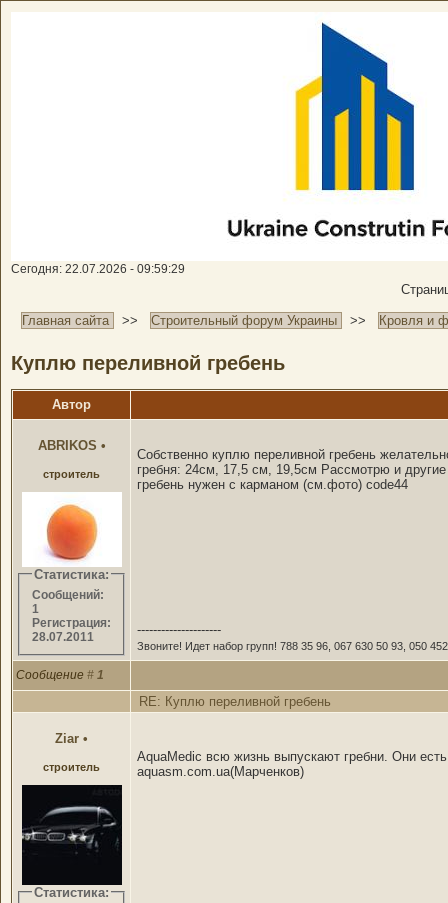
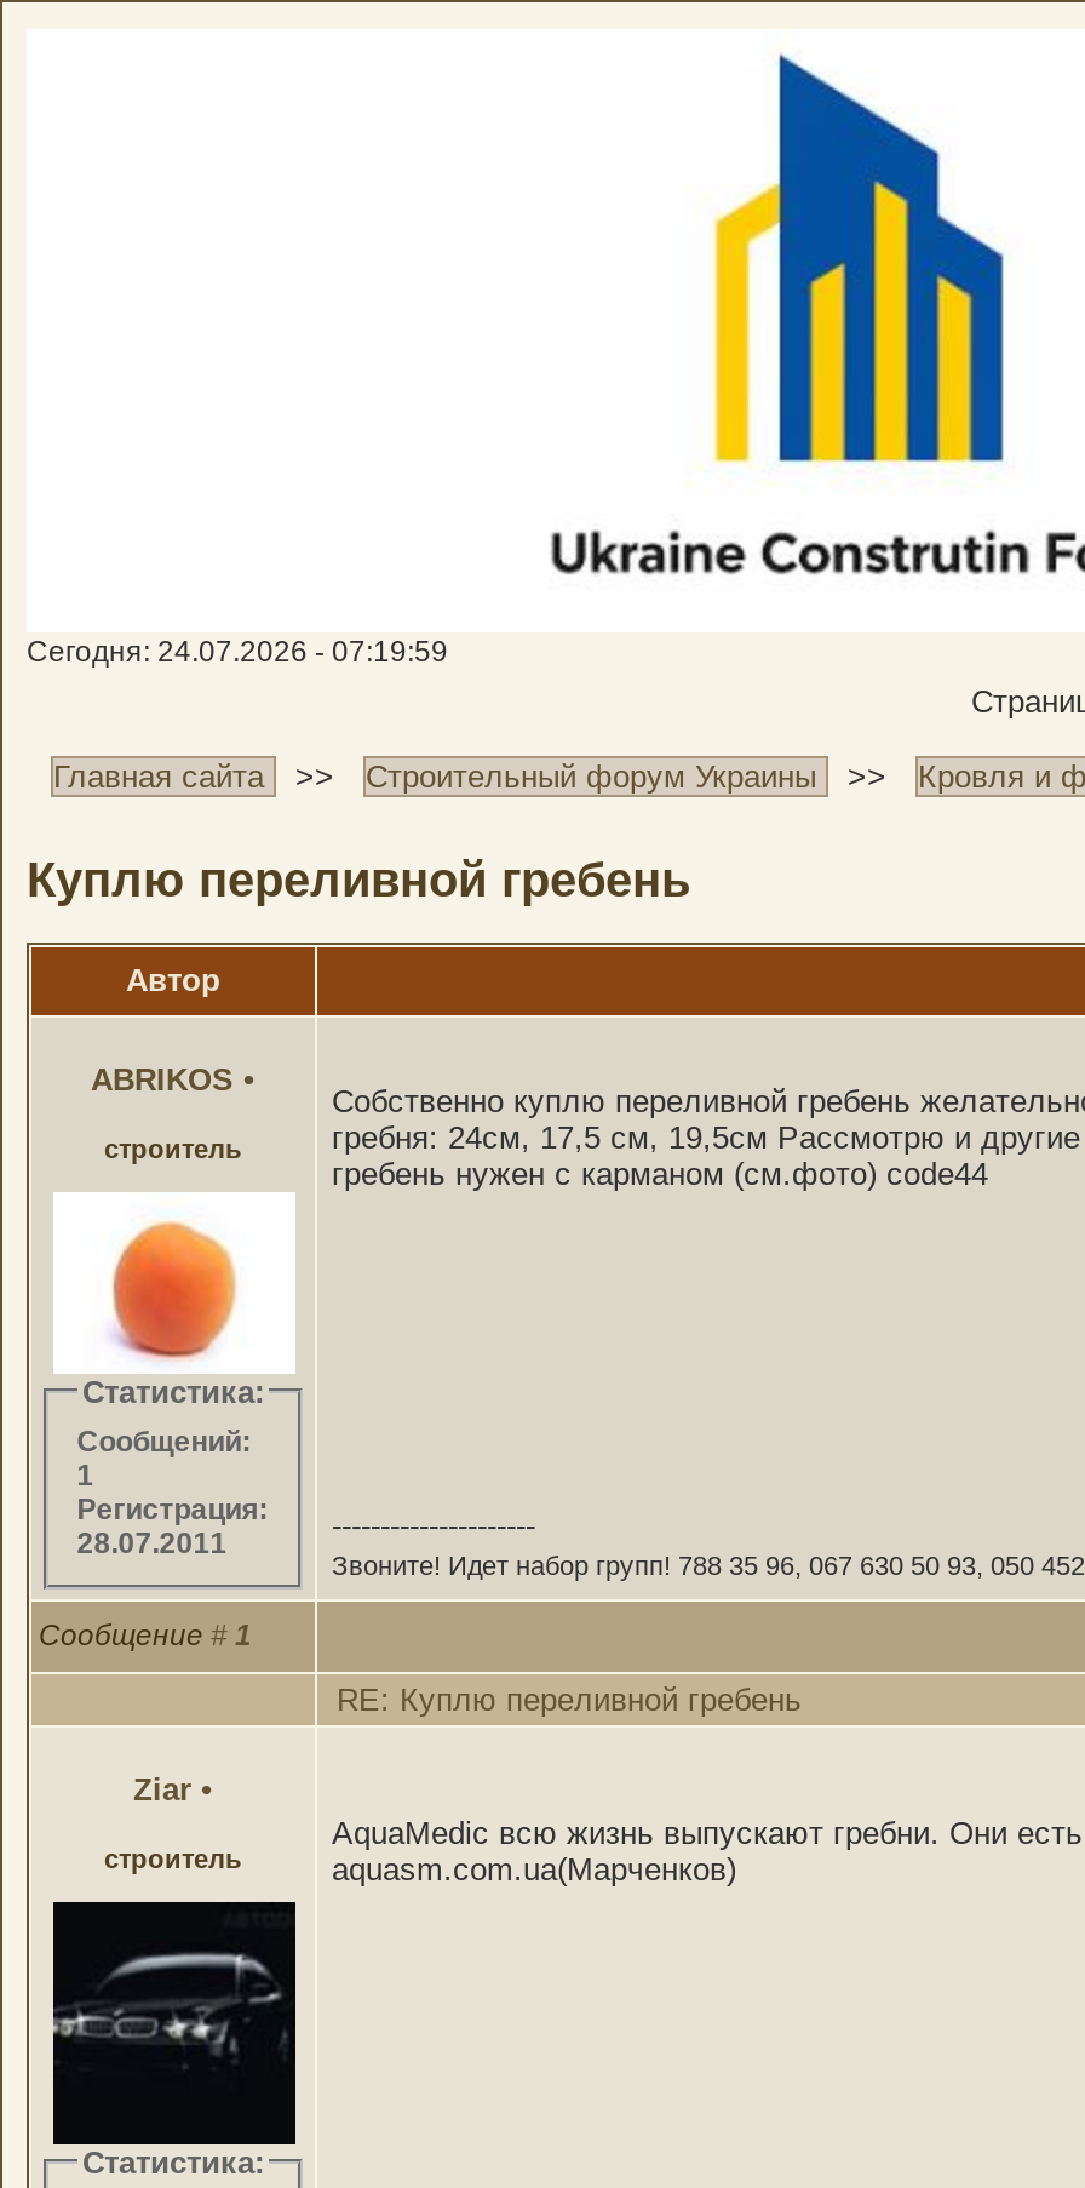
- Сегодня: 22.07.2026 - 09:59:29
+ Сегодня: 24.07.2026 - 07:19:59
